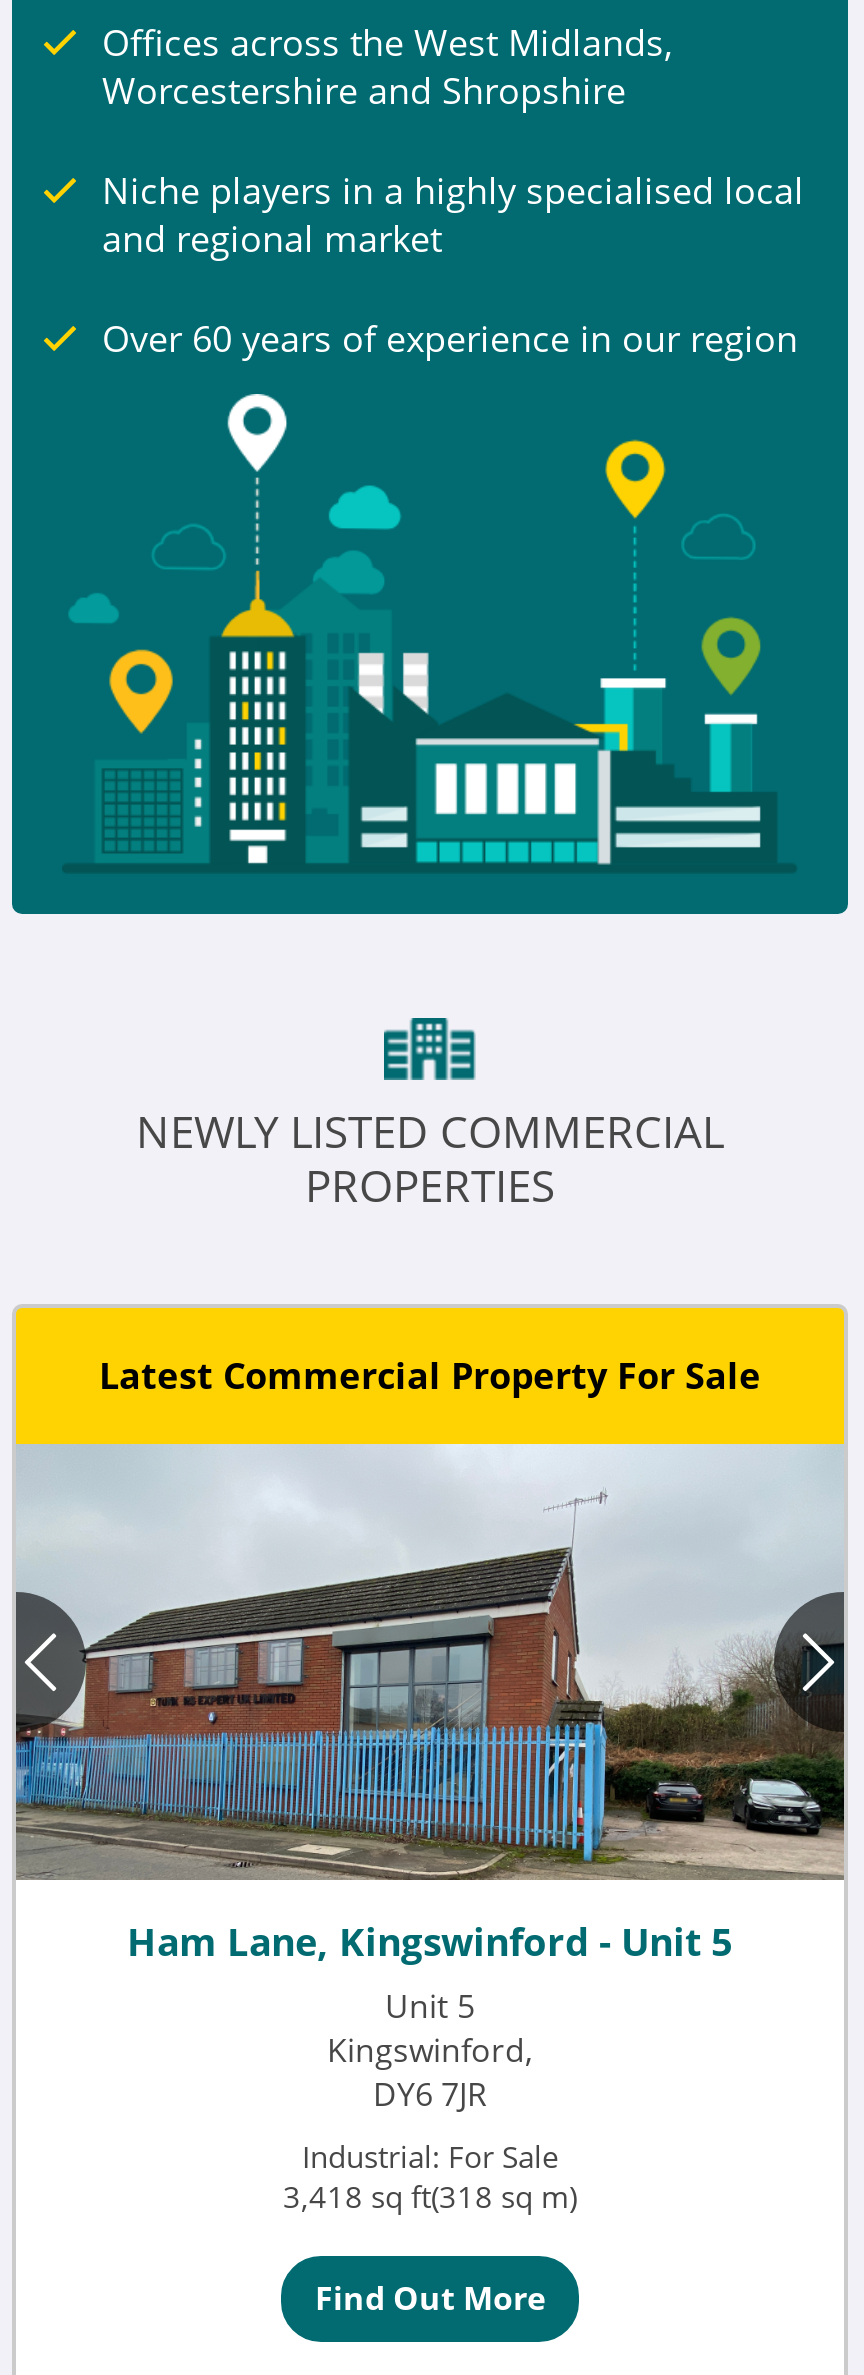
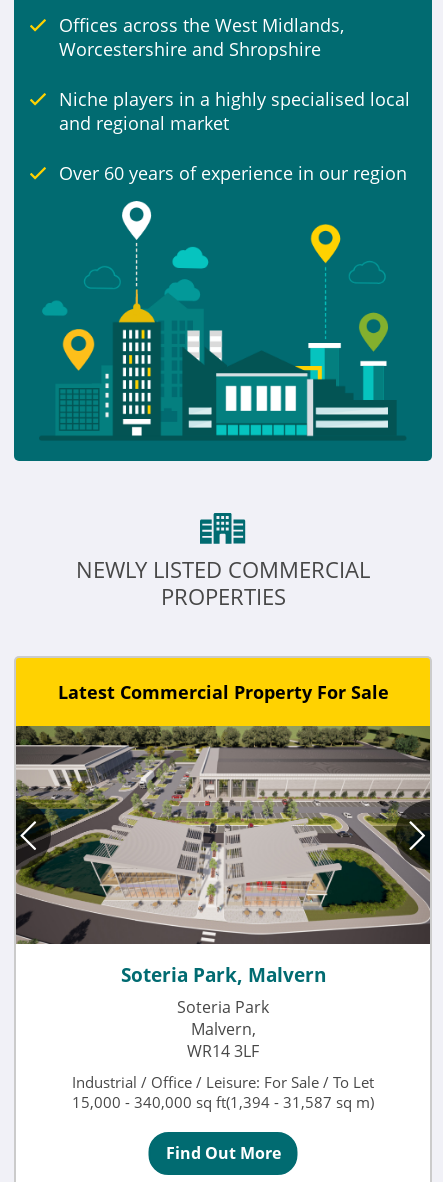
- [image]
- Ham Lane, Kingswinford - Unit 5
- Unit 5
- Kingswinford,
- DY6 7JR
+ [image]
+ Soteria Park, Malvern
+ Soteria Park
+ Malvern,
+ WR14 3LF

- Industrial: For Sale
- 3,418 sq ft(318 sq m)
+ Industrial / Office / Leisure: For Sale / To Let
+ 15,000 - 340,000 sq ft(1,394 - 31,587 sq m)
